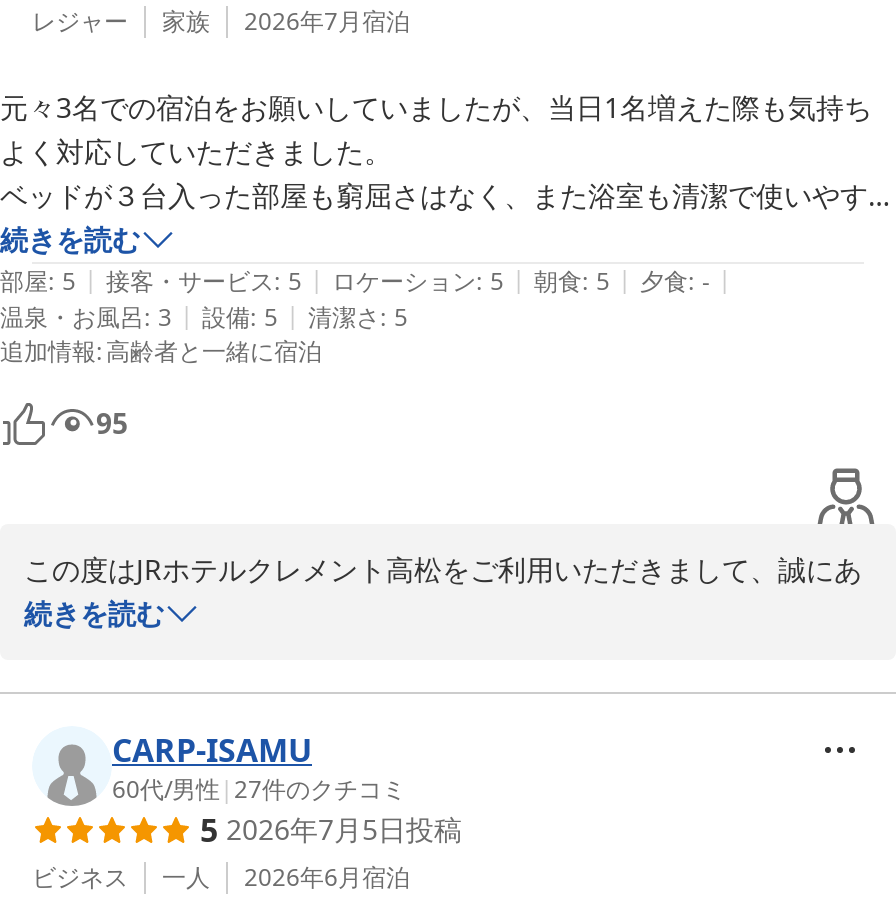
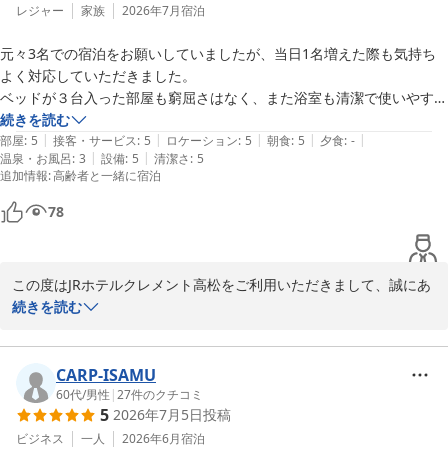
- 95
+ 78
